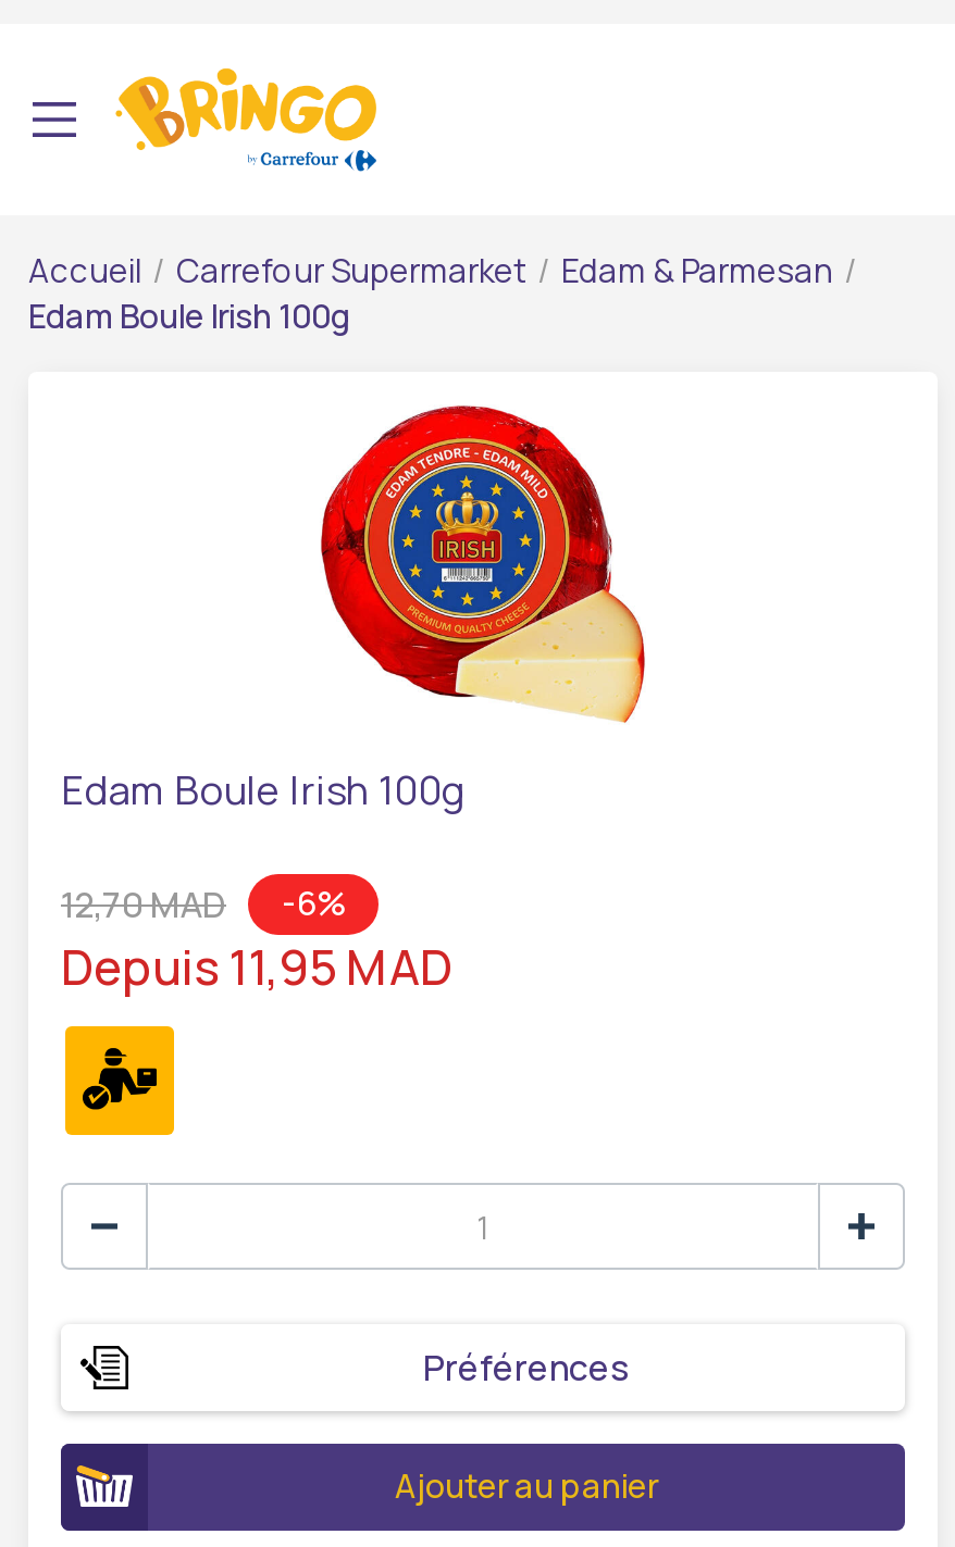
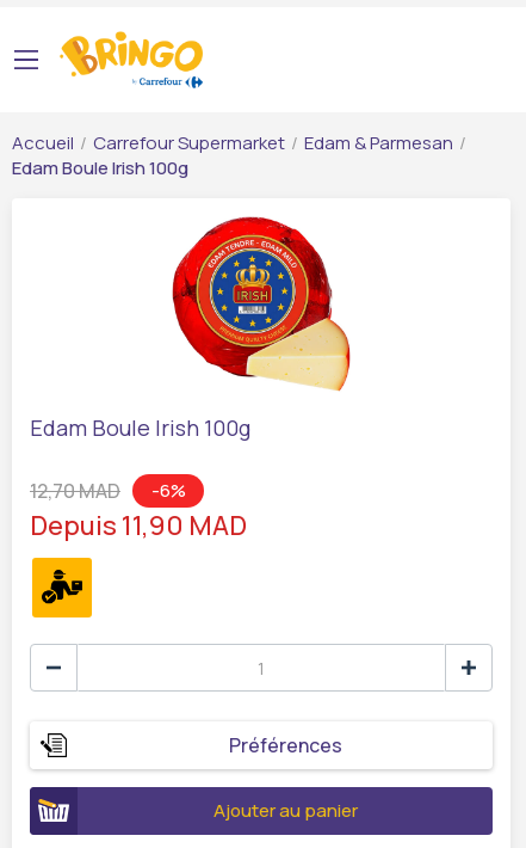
- Depuis 11,95 MAD
+ Depuis 11,90 MAD
